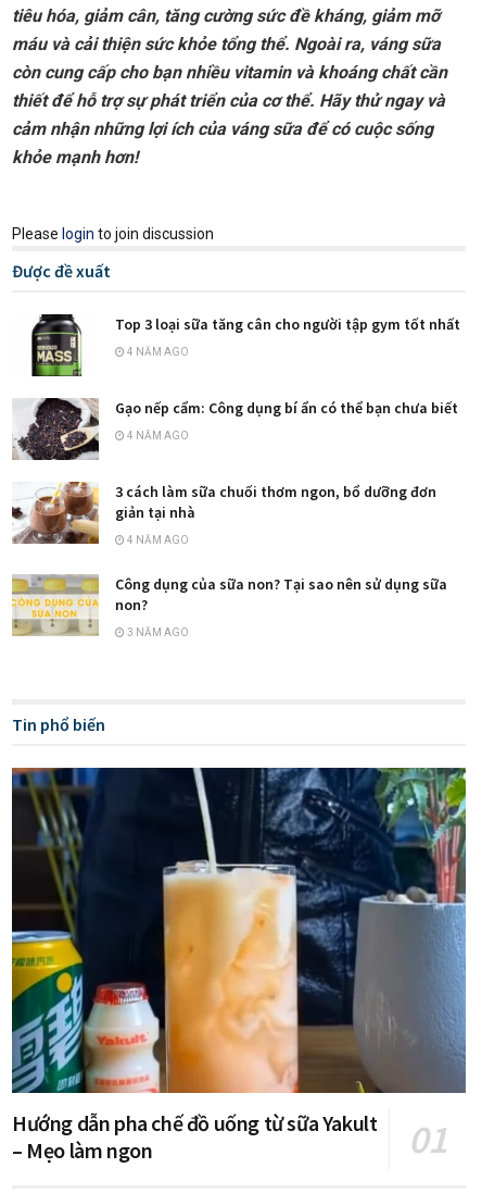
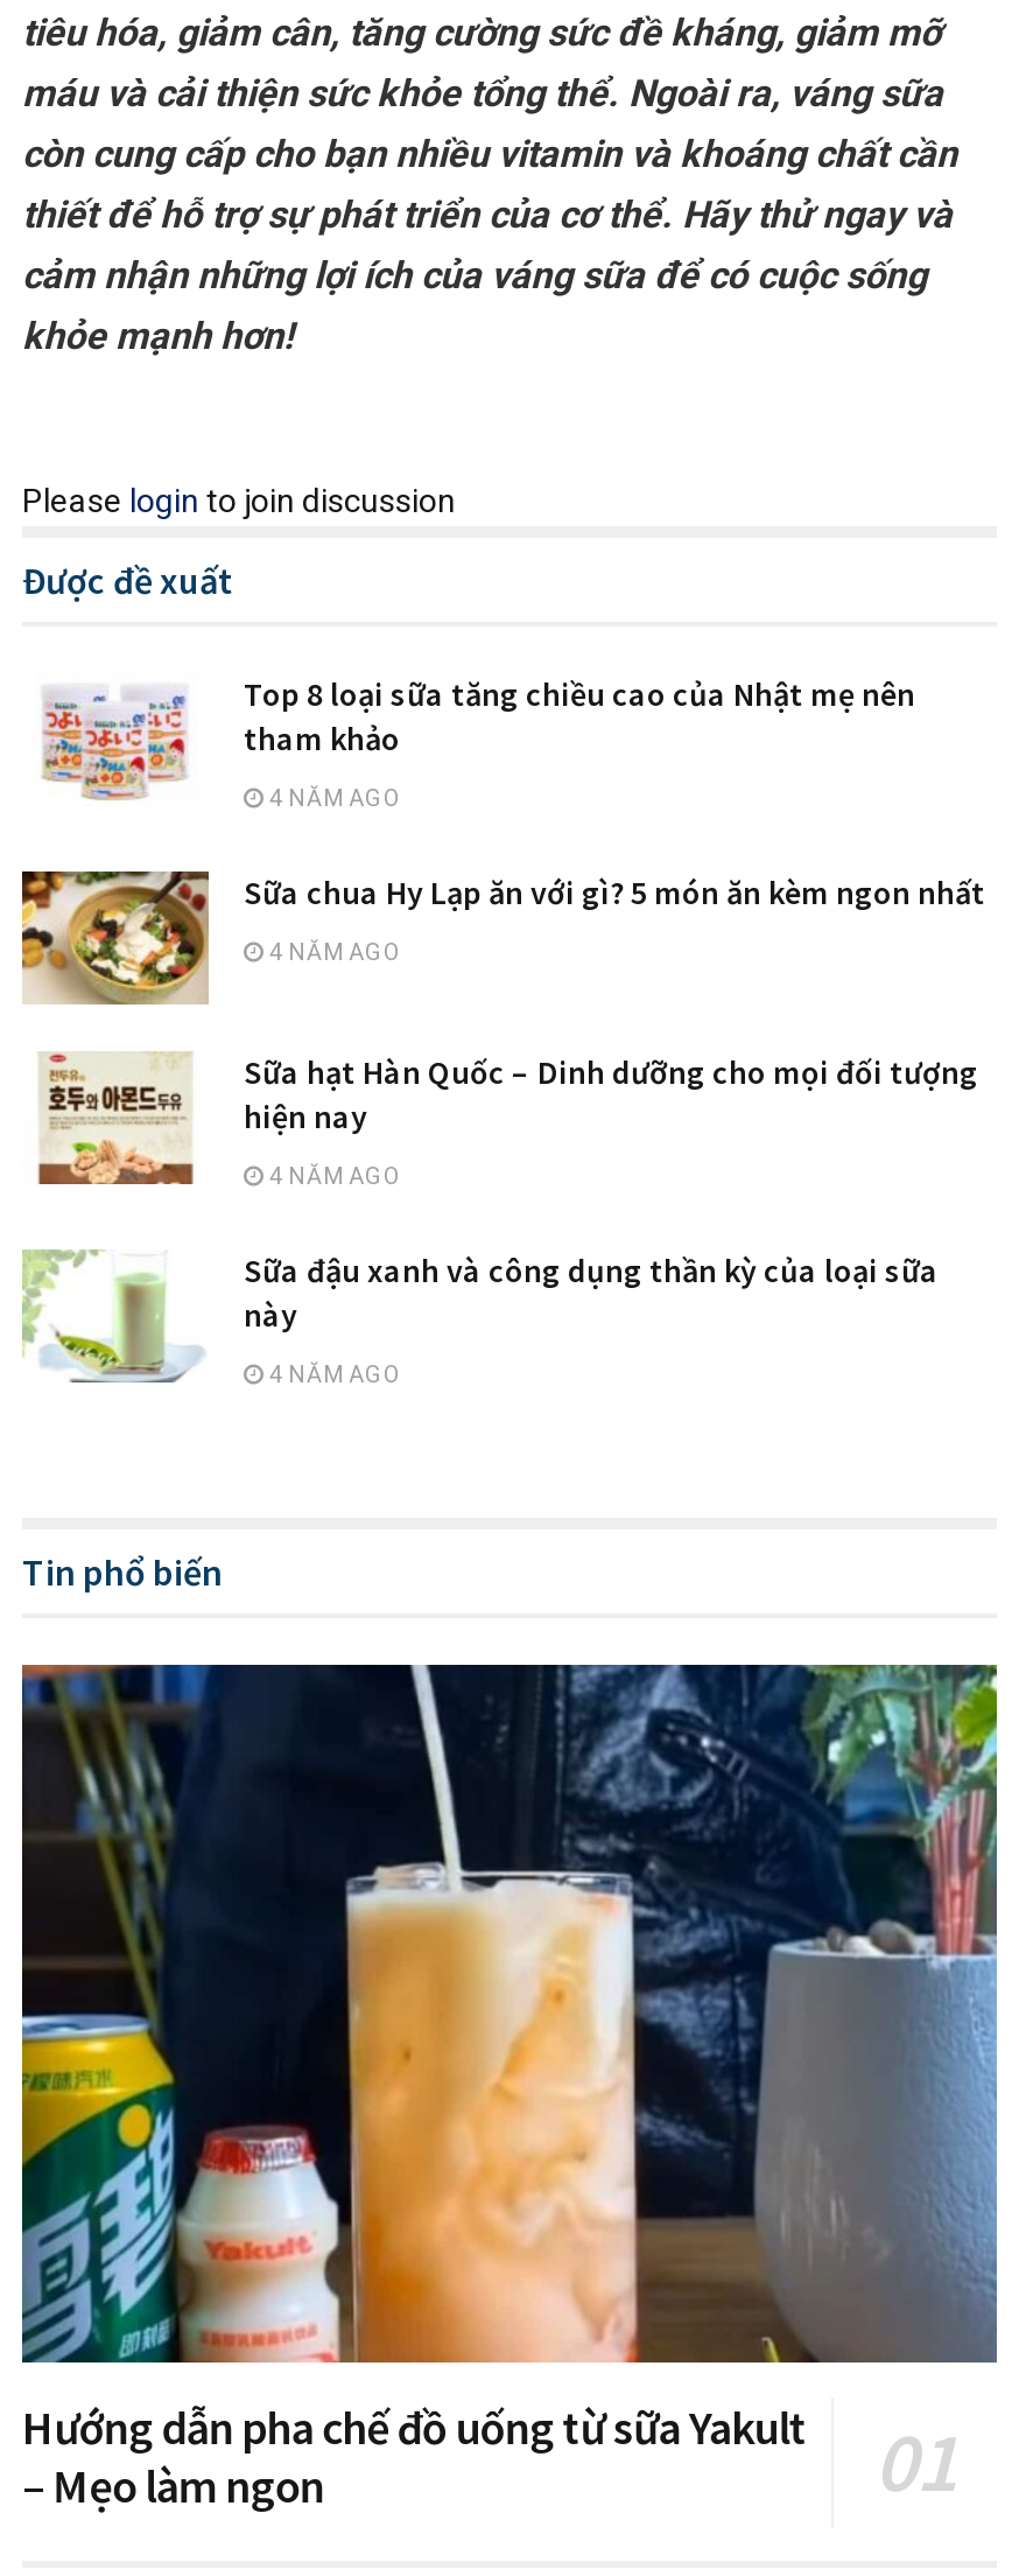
- [image]
- Top 3 loại sữa tăng cân cho người tập gym tốt nhất
+ [image]
+ Top 8 loại sữa tăng chiều cao của Nhật mẹ nên
+ tham khảo

- [image]
- Gạo nếp cẩm: Công dụng bí ẩn có thể bạn chưa biết
+ [image]
+ Sữa chua Hy Lạp ăn với gì? 5 món ăn kèm ngon nhất

- [image]
- 3 cách làm sữa chuối thơm ngon, bổ dưỡng đơn
- giản tại nhà
+ [image]
+ Sữa hạt Hàn Quốc – Dinh dưỡng cho mọi đối tượng
+ hiện nay

- [image]
- Công dụng của sữa non? Tại sao nên sử dụng sữa
- non?
+ [image]
+ Sữa đậu xanh và công dụng thần kỳ của loại sữa
+ này

- 3 NĂM AGO
+ 4 NĂM AGO
